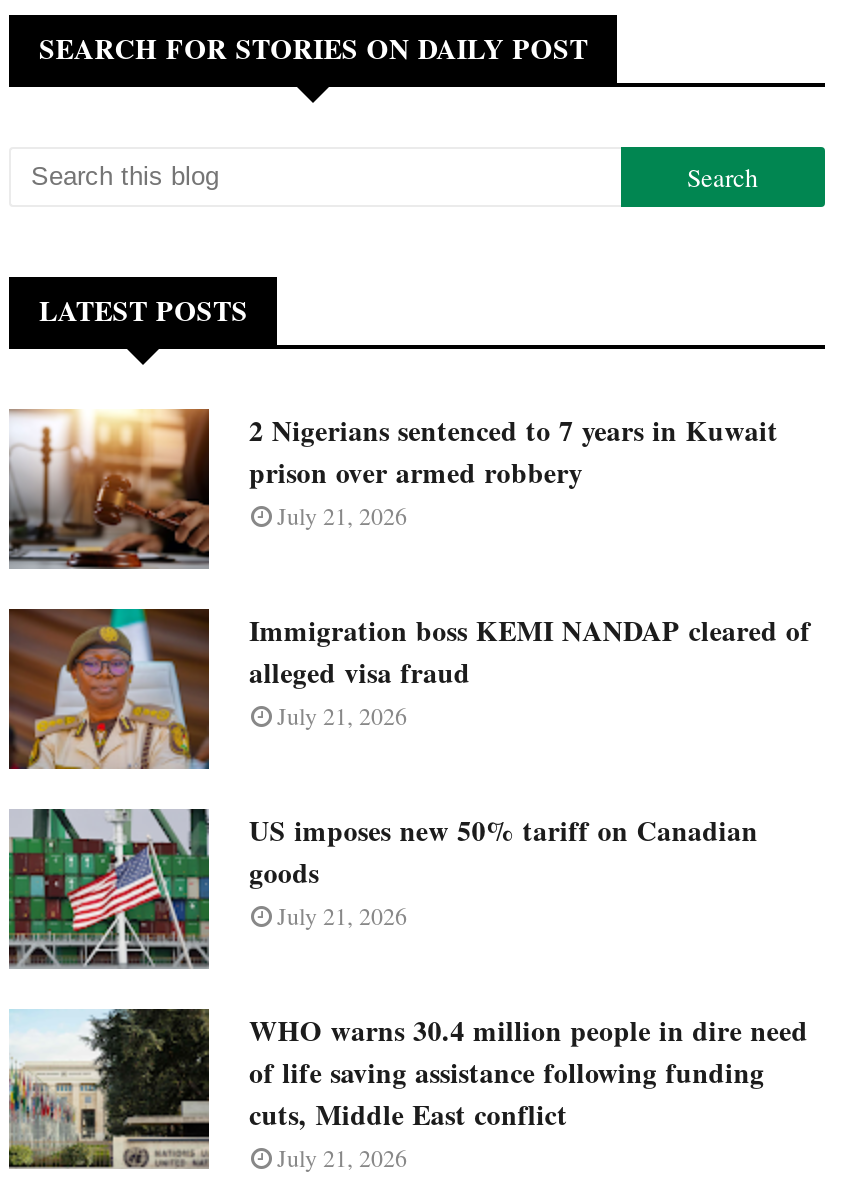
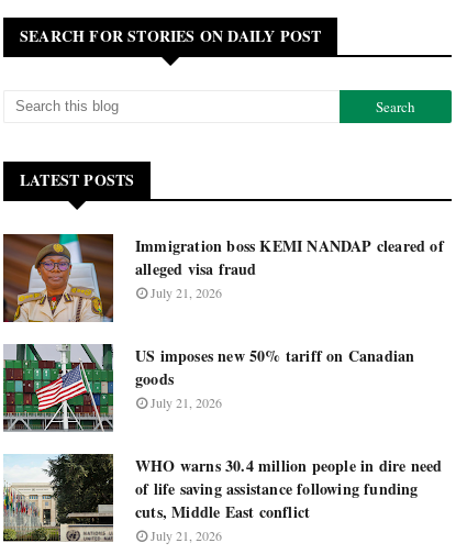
- [image]
- 2 Nigerians sentenced to 7 years in Kuwait
- prison over armed robbery
- July 21, 2026
